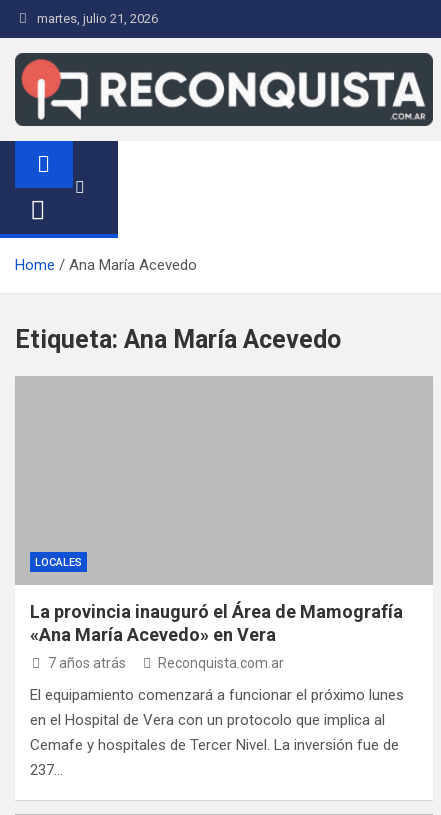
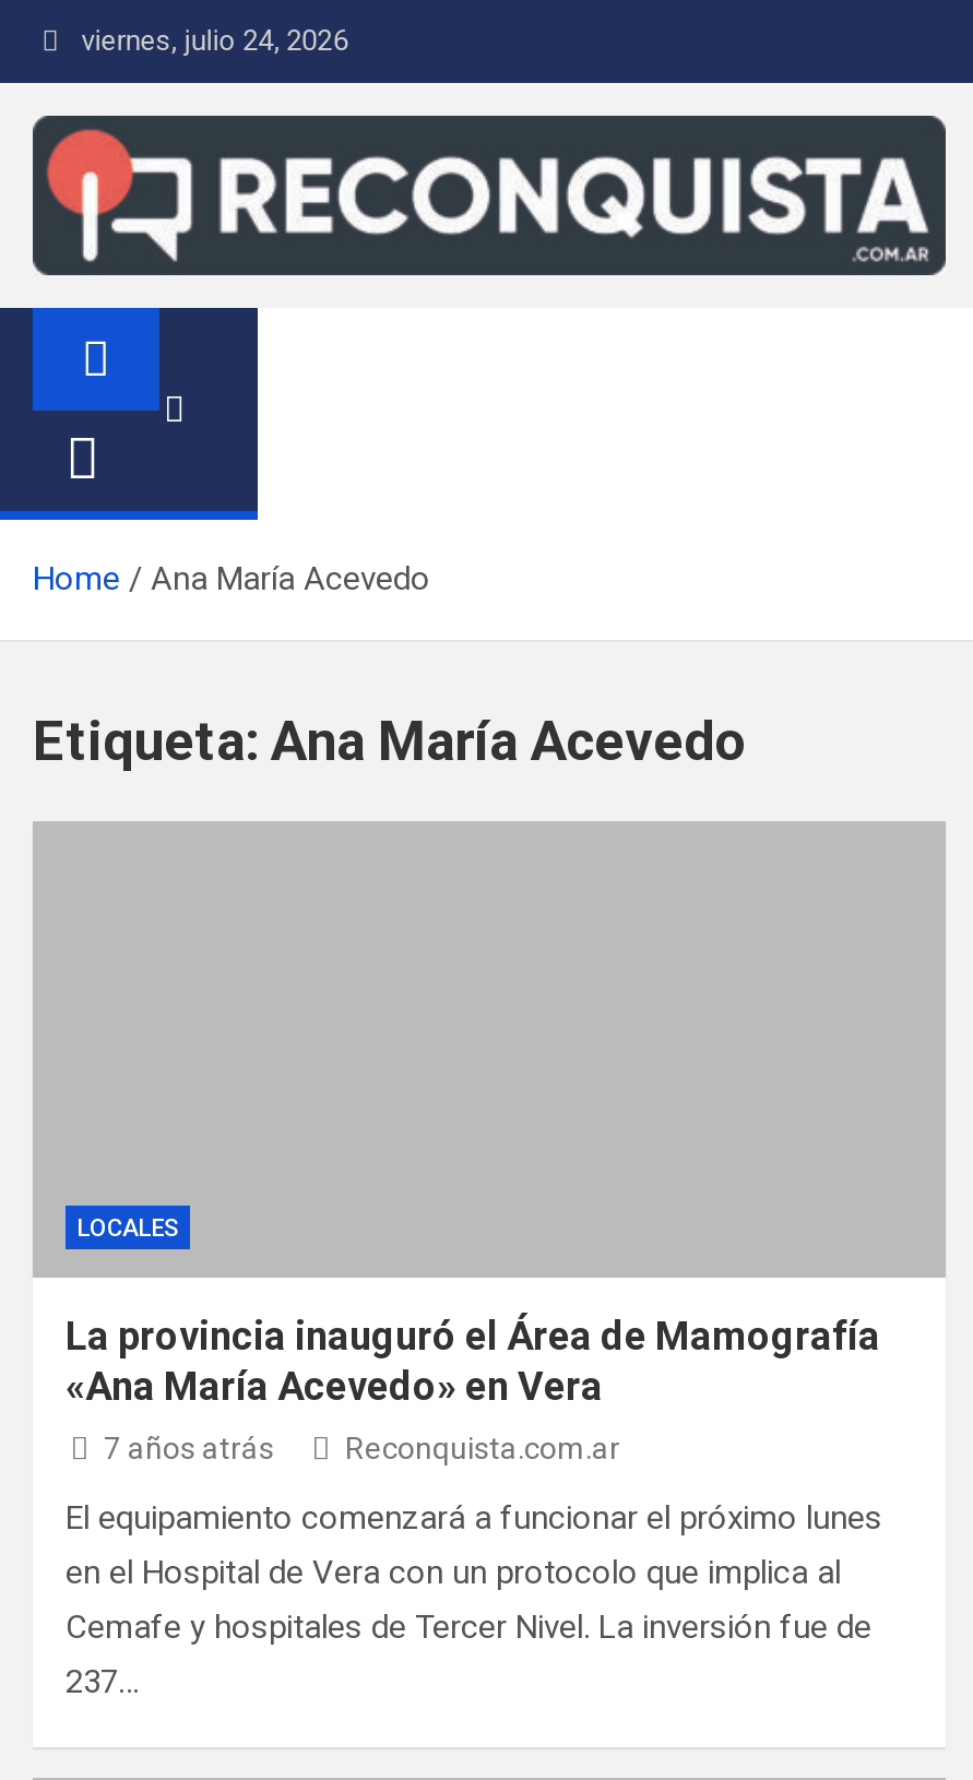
- martes, julio 21, 2026
+ viernes, julio 24, 2026
